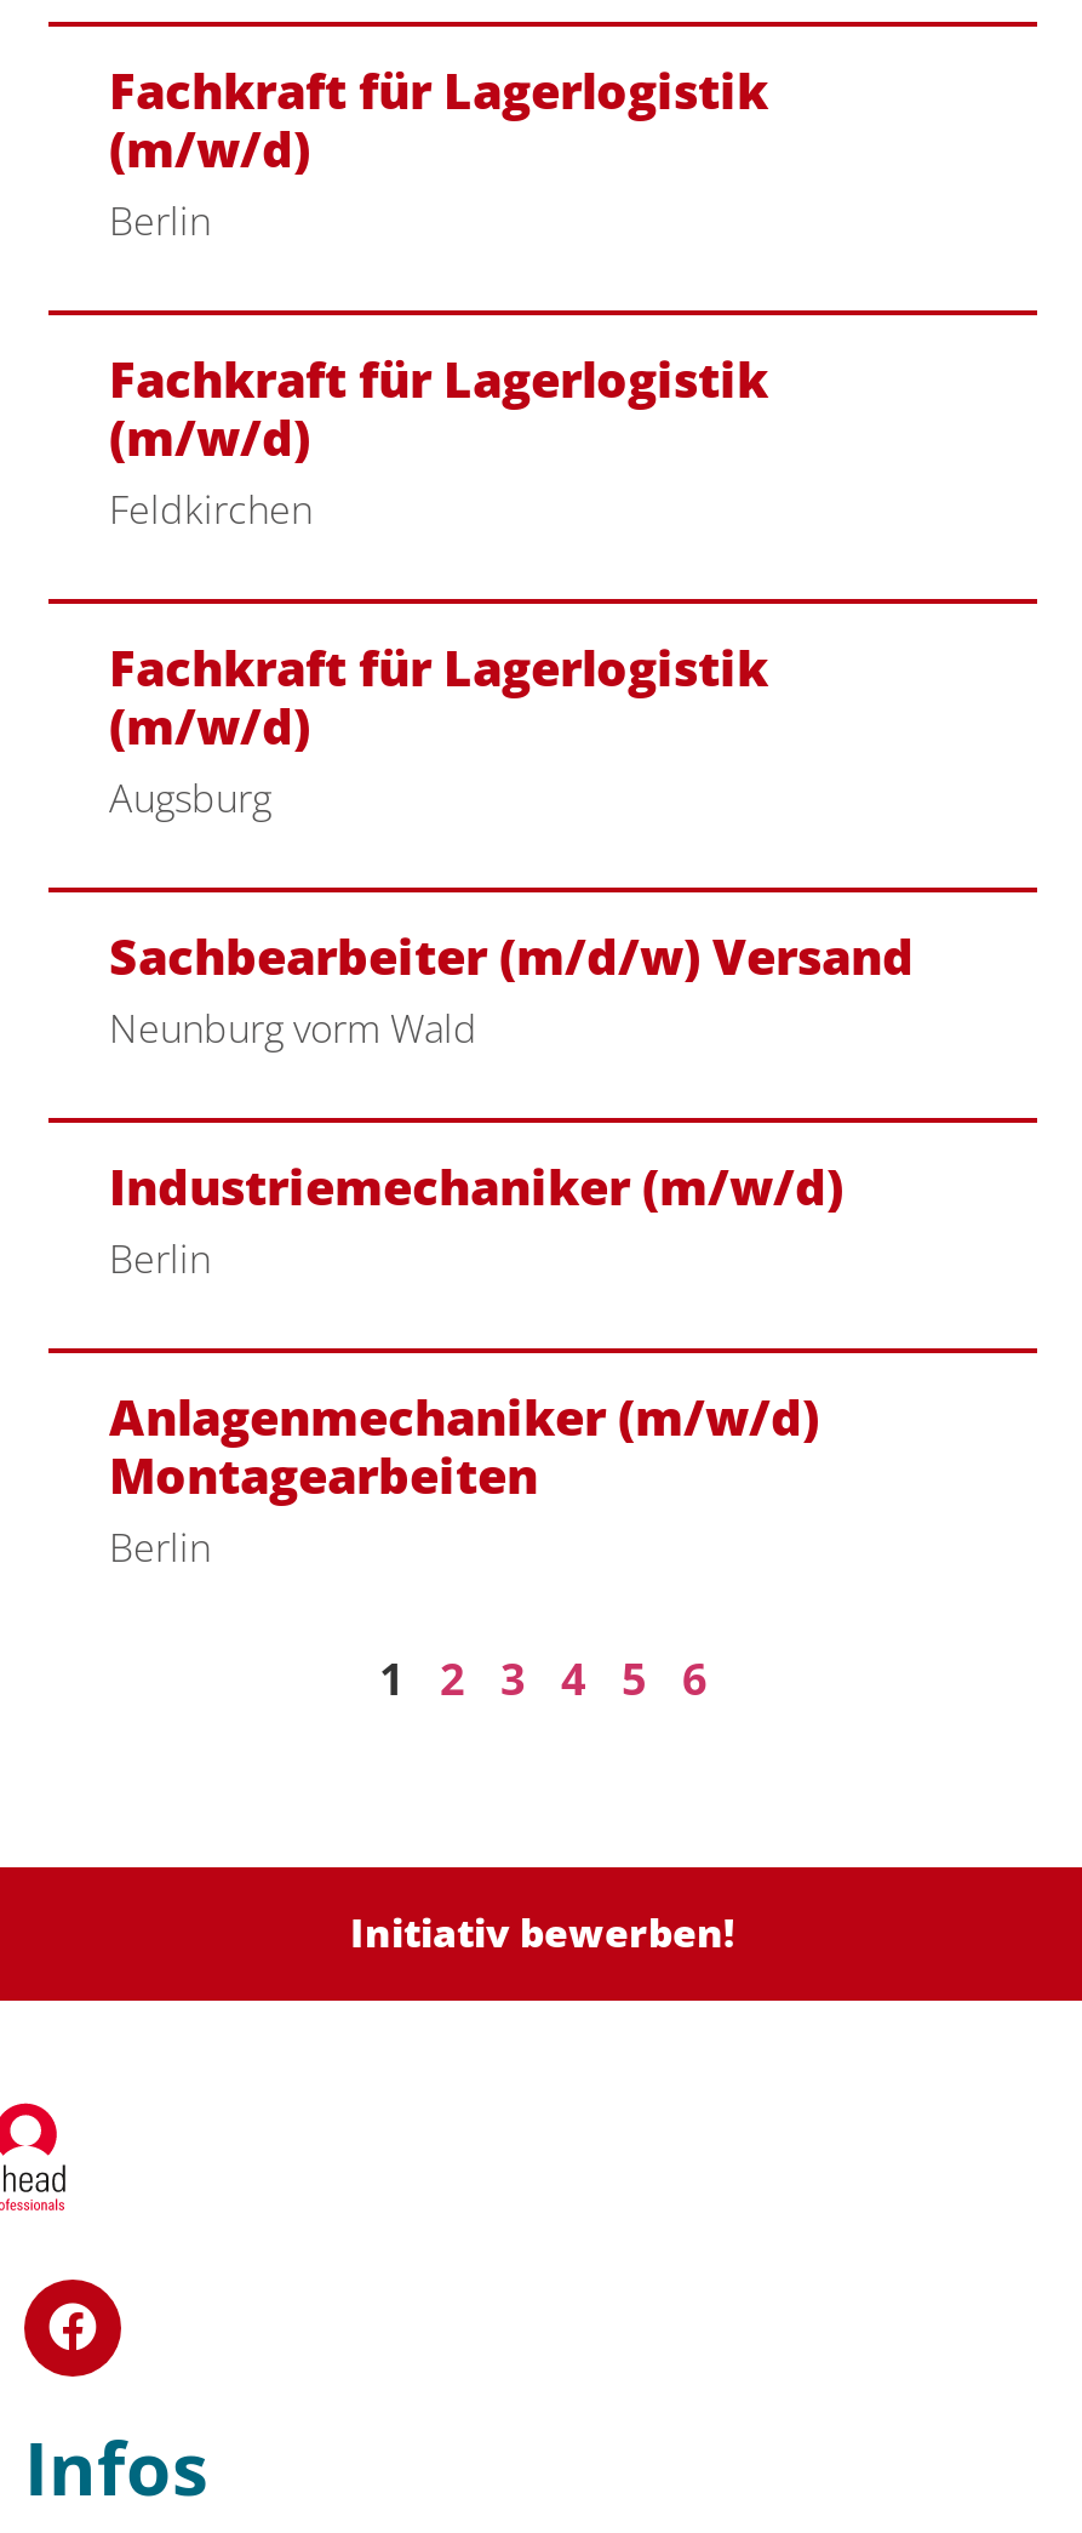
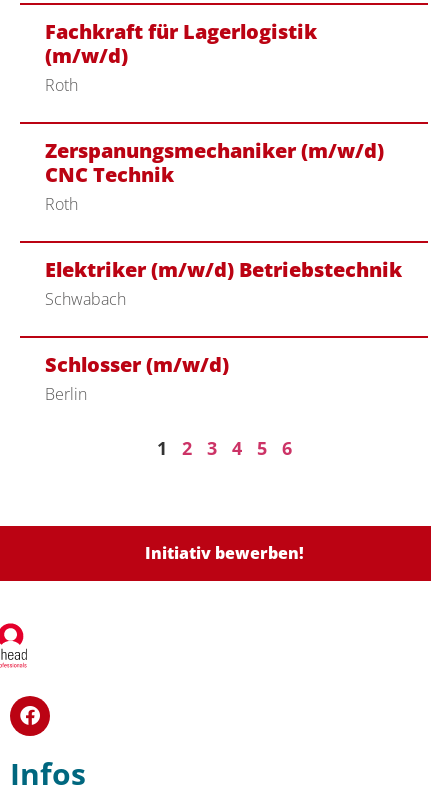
- Berlin
- Fachkraft für Lagerlogistik
- (m/w/d)
- Feldkirchen
- Fachkraft für Lagerlogistik
- (m/w/d)
- Augsburg
- Sachbearbeiter (m/d/w) Versand
- Neunburg vorm Wald
- Industriemechaniker (m/w/d)
- Berlin
- Anlagenmechaniker (m/w/d)
- Montagearbeiten
+ Roth
+ Zerspanungsmechaniker (m/w/d)
+ CNC Technik
+ Roth
+ Elektriker (m/w/d) Betriebstechnik
+ Schwabach
+ Schlosser (m/w/d)
